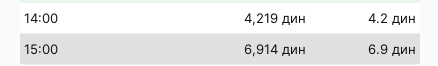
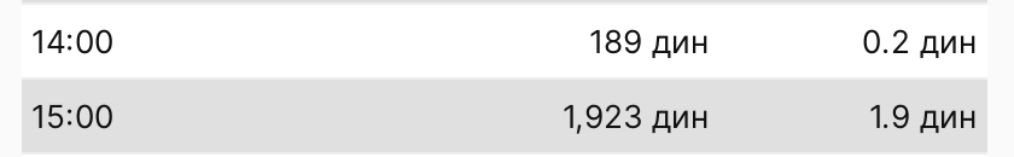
- 4,219 дин
+ 189 дин

- 4.2 дин
+ 0.2 дин

- 6,914 дин
+ 1,923 дин

- 6.9 дин
+ 1.9 дин
